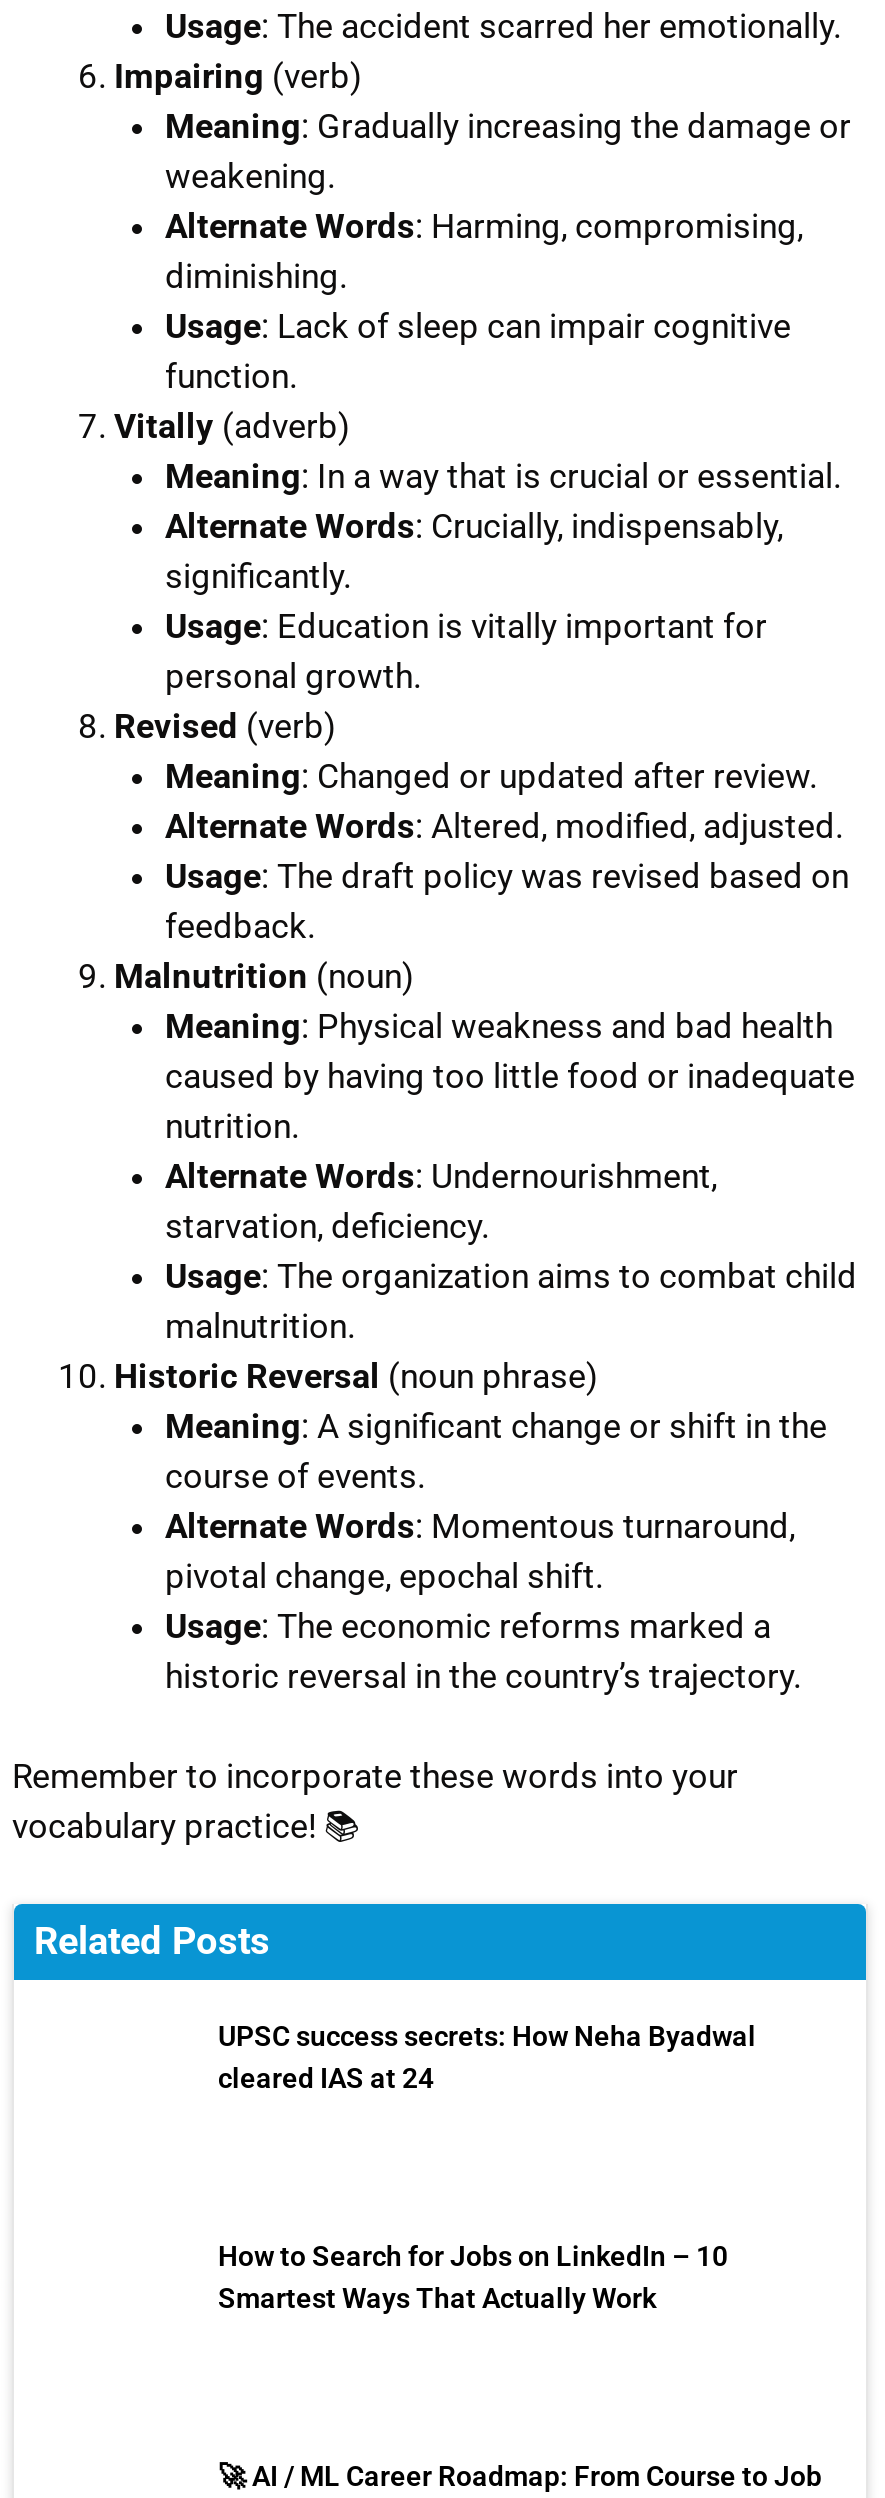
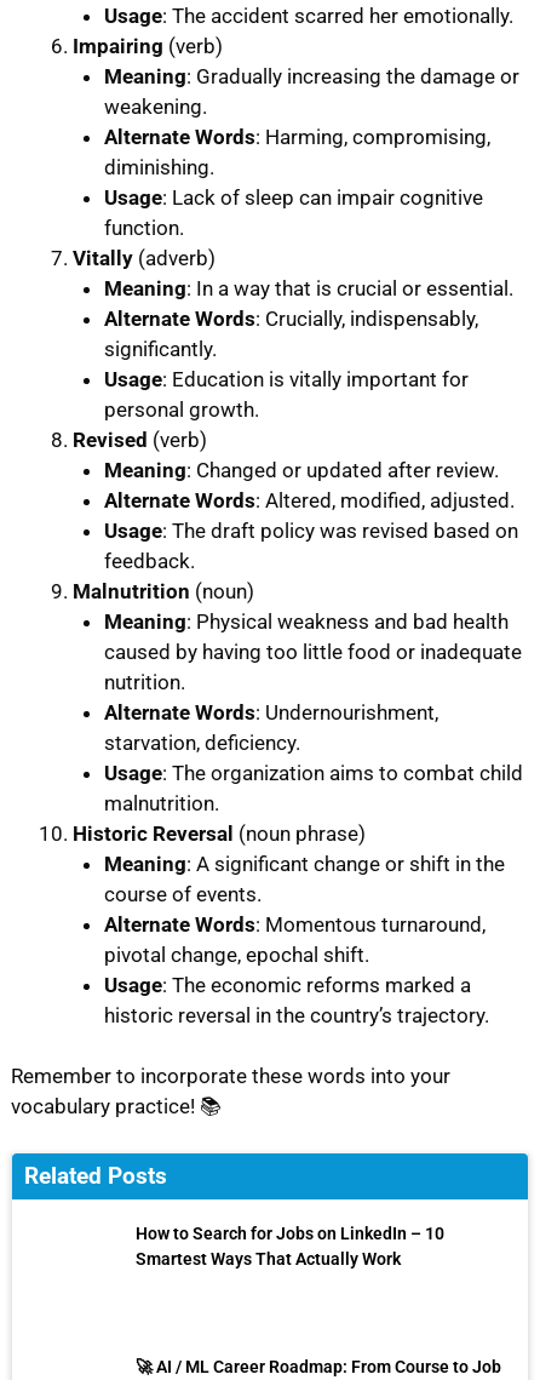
- UPSC success secrets: How Neha Byadwal
- cleared IAS at 24
